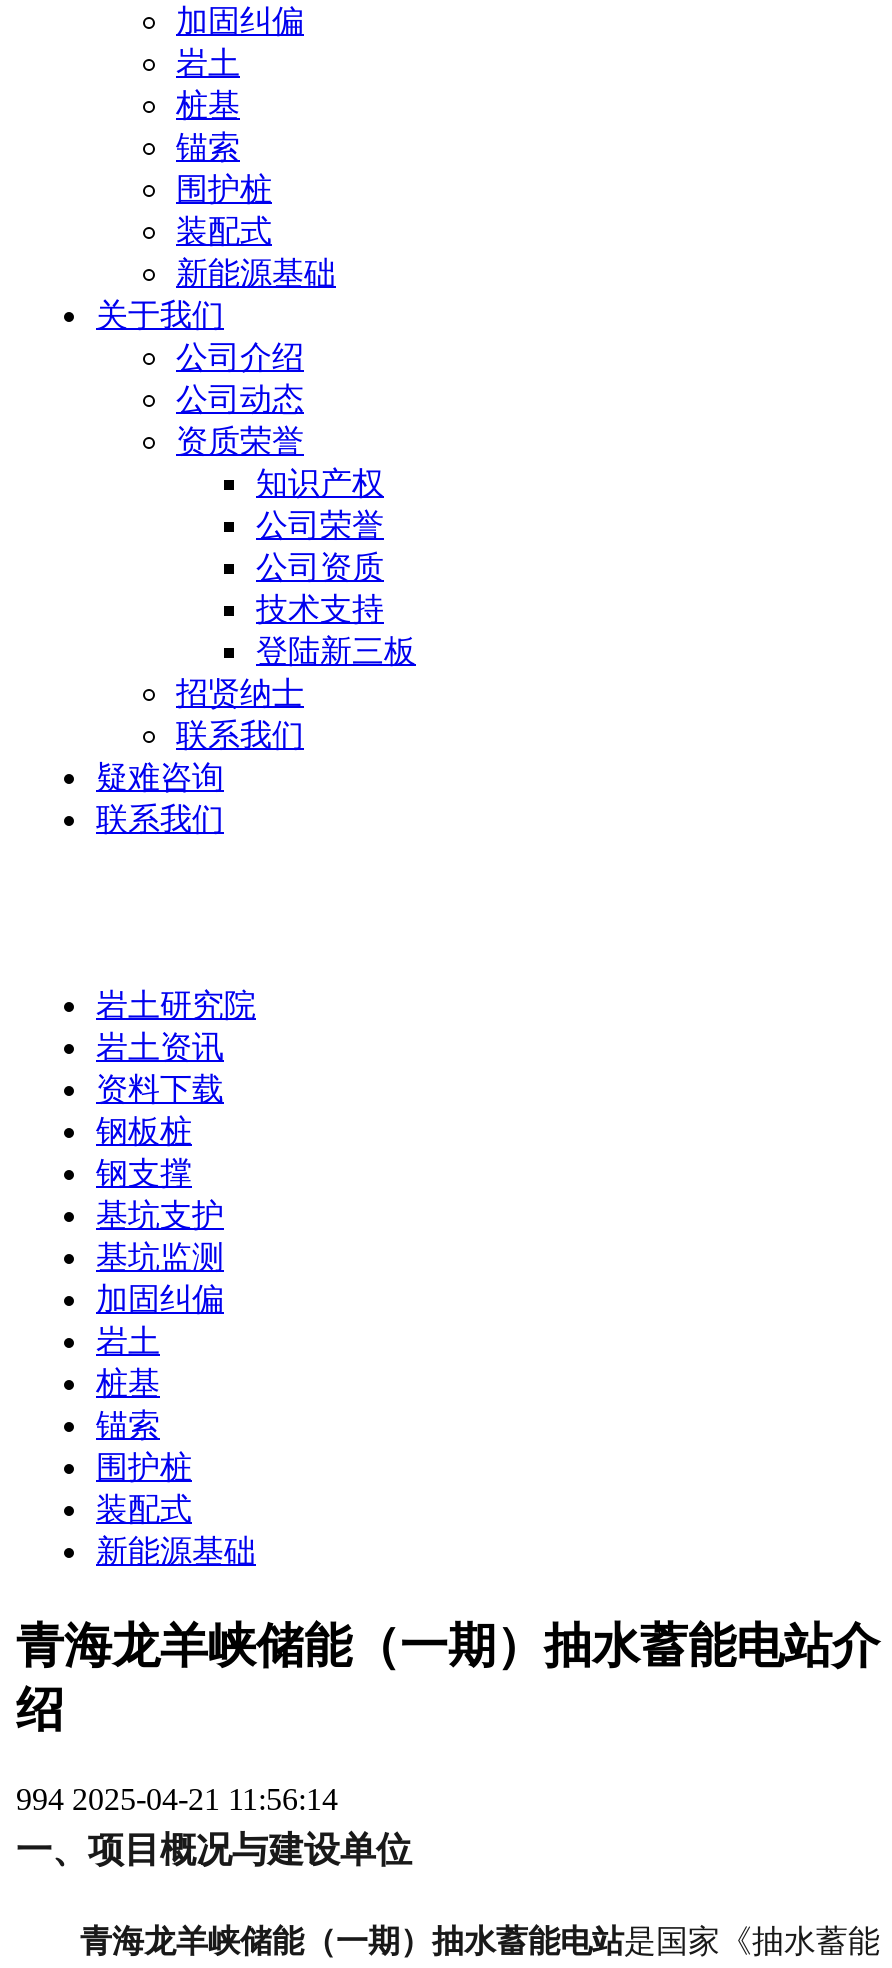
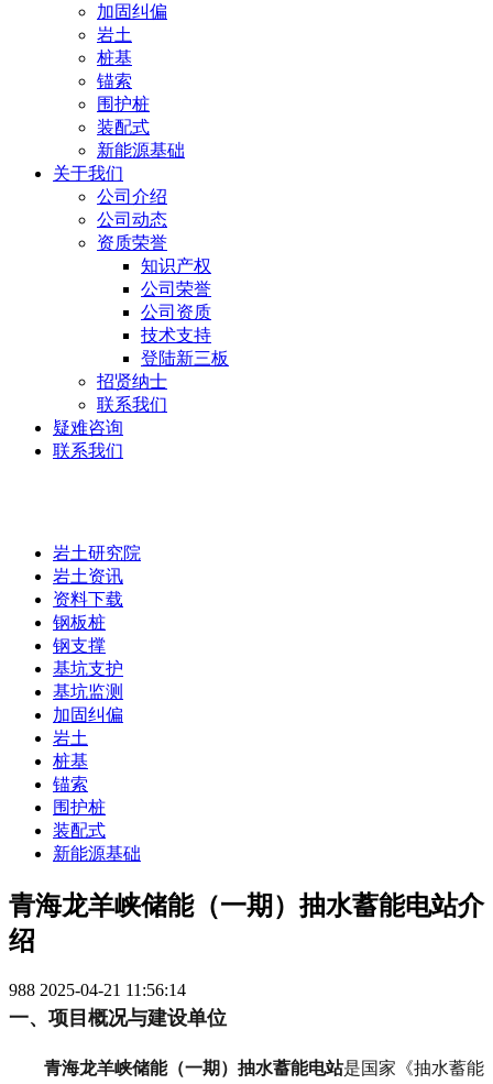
- 994 2025-04-21 11:56:14
+ 988 2025-04-21 11:56:14
